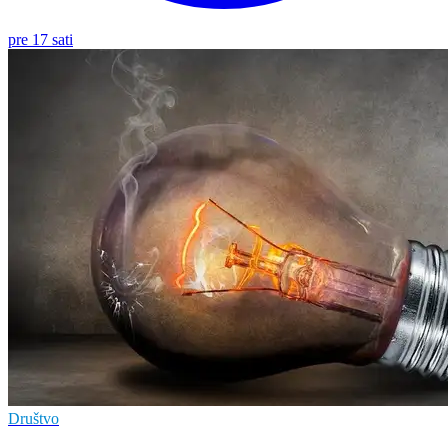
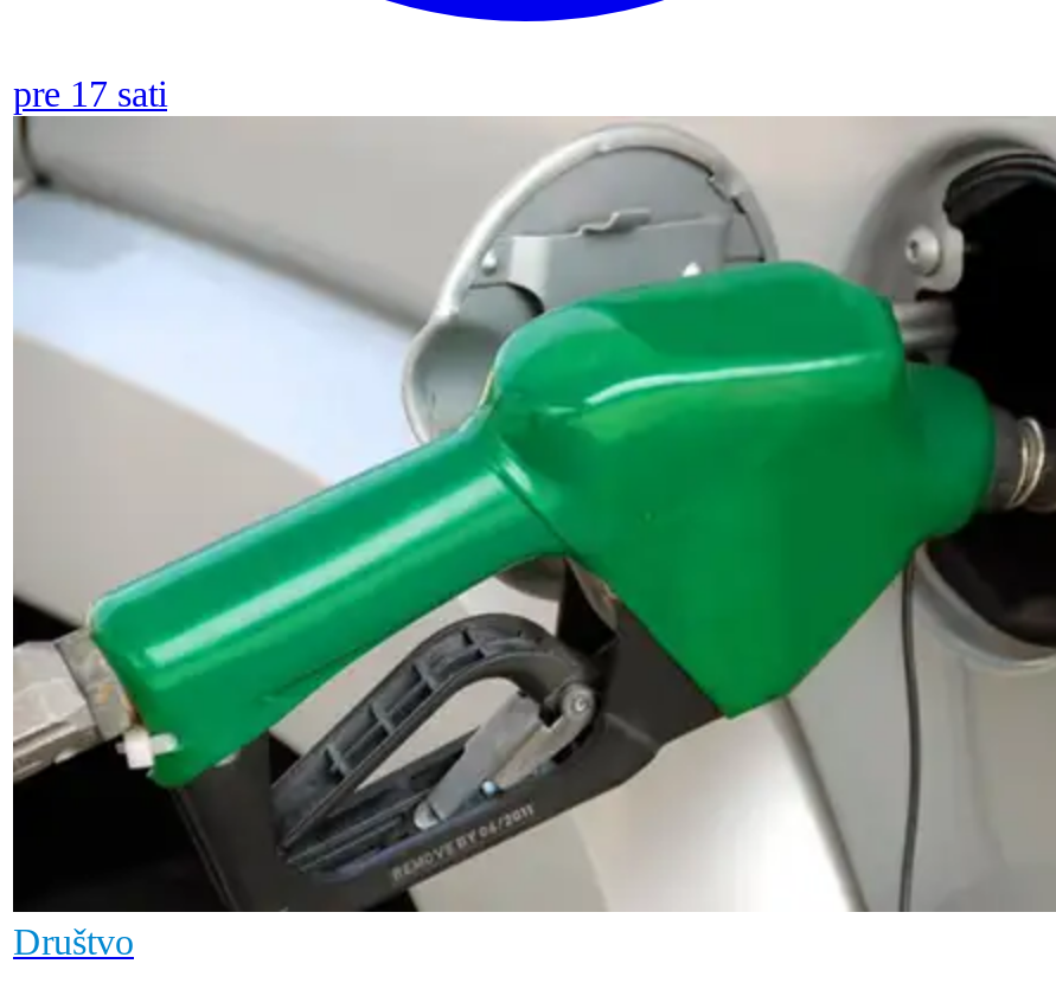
- [image]
+ [image]
